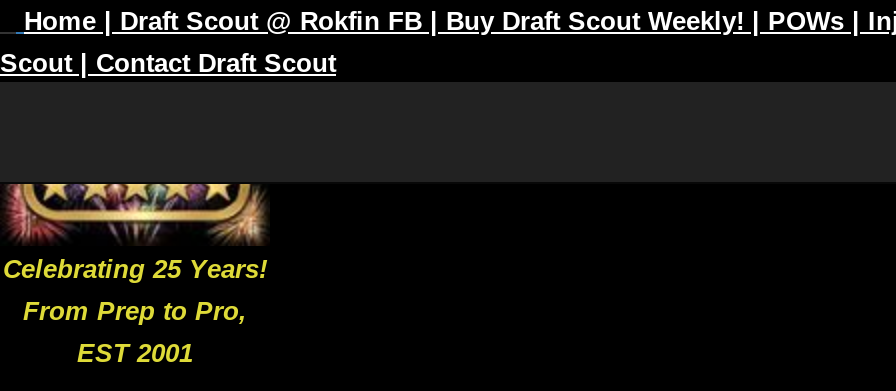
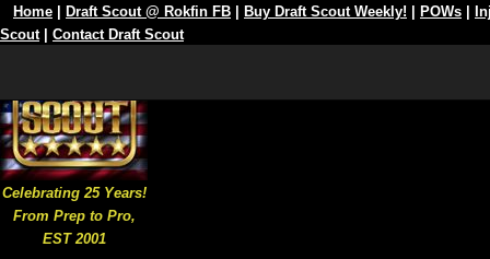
- [image]
+ [image]
